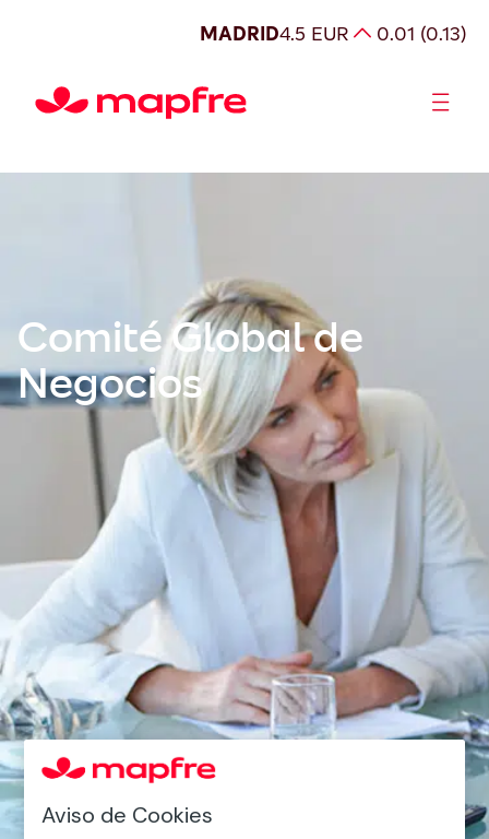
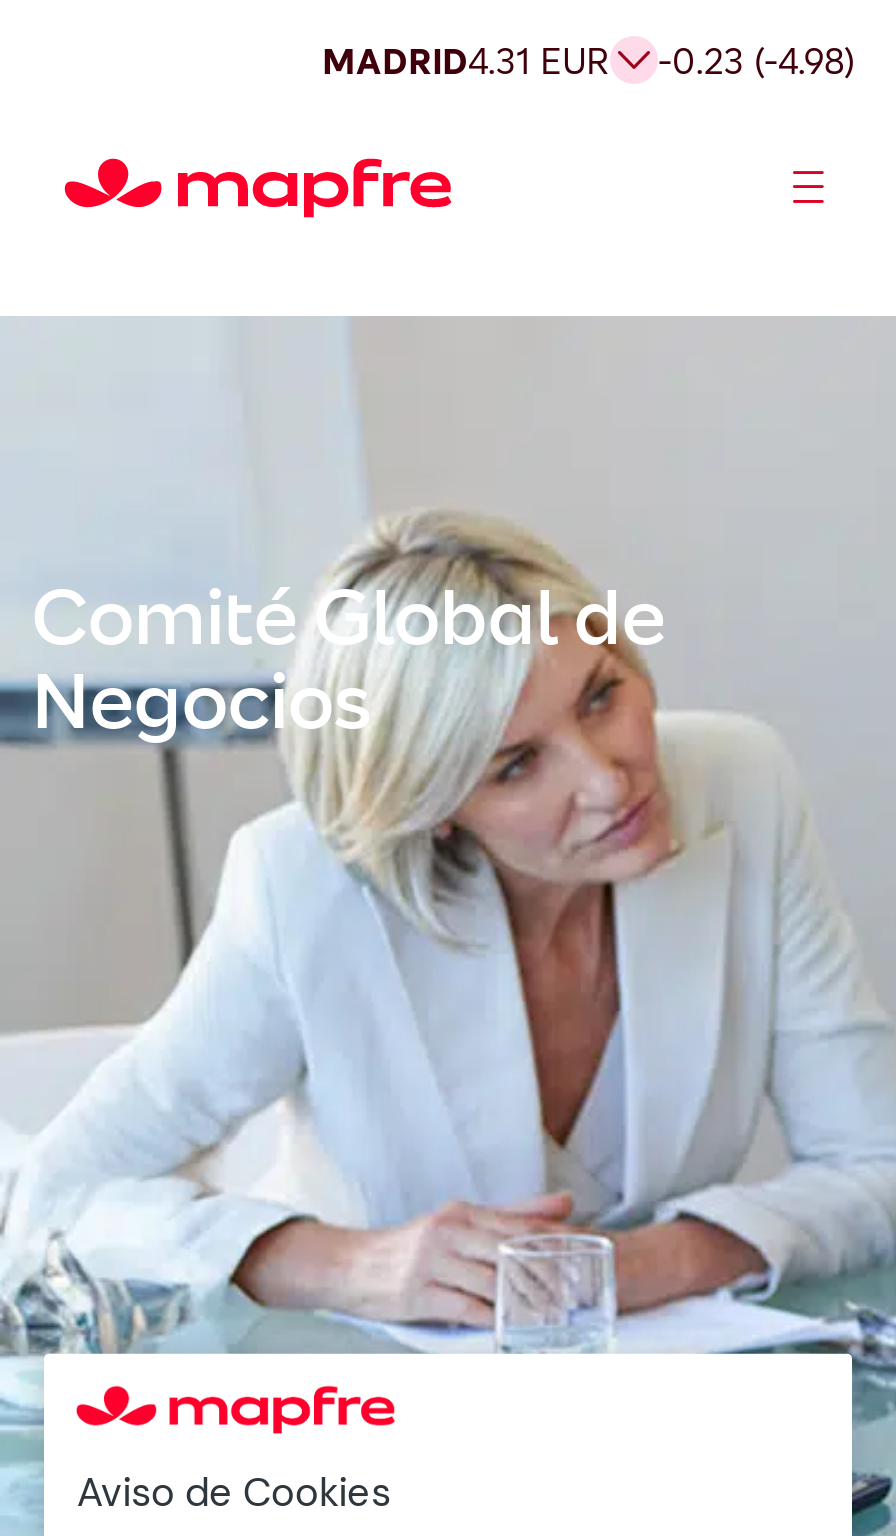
- MADRID4.5 EUR
+ MADRID4.31 EUR

- 0.01 (0.13)
+ -0.23 (-4.98)
